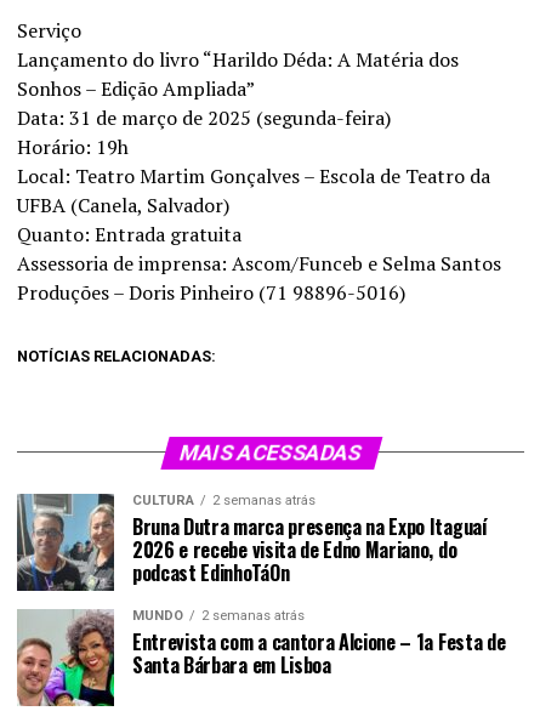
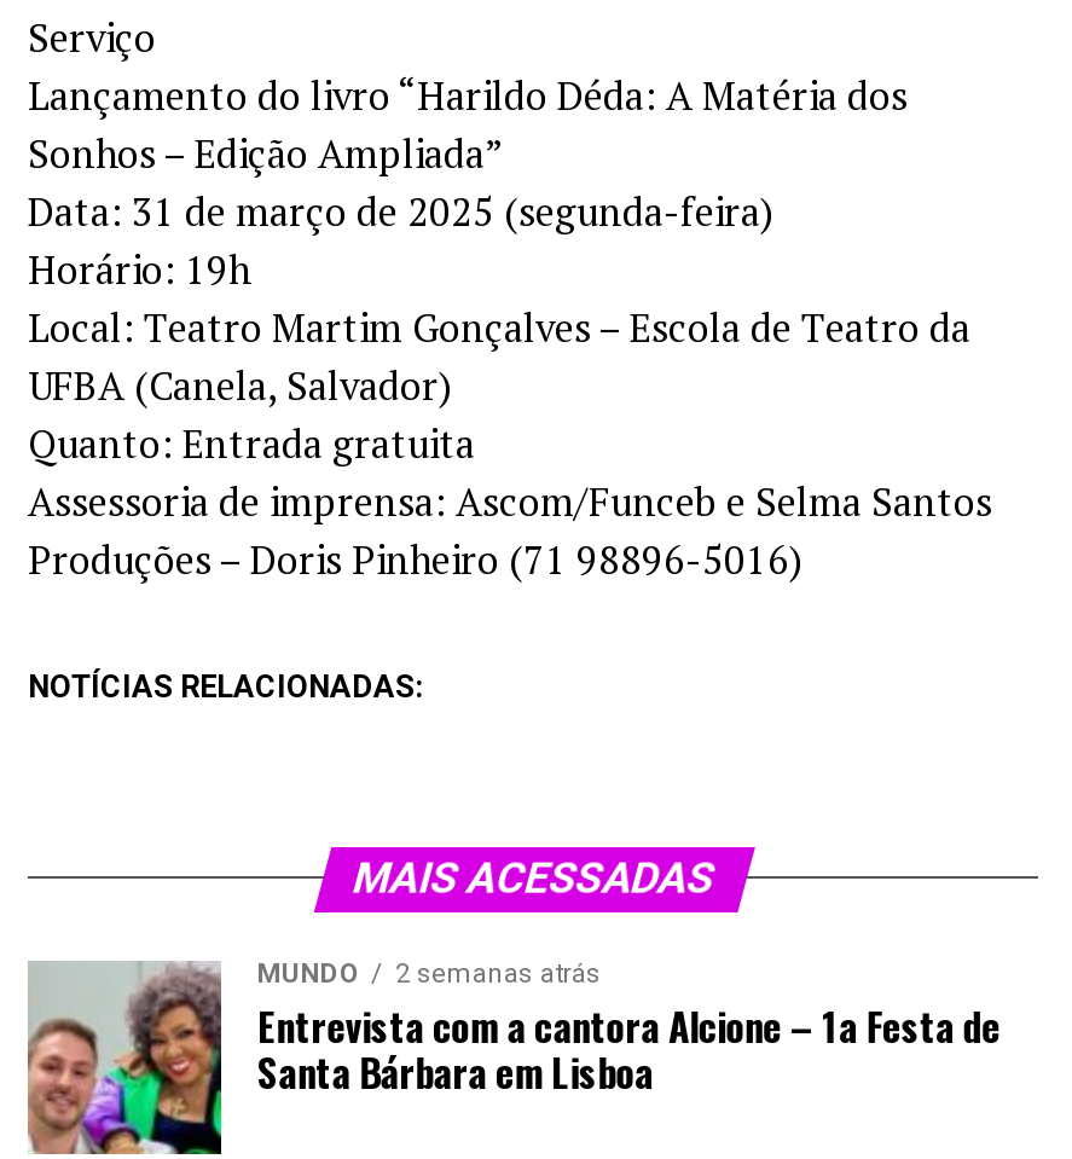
- [image]
- CULTURA
- 2 semanas atrás
- Bruna Dutra marca presença na Expo Itaguaí
- 2026 e recebe visita de Edno Mariano, do
- podcast EdinhoTáOn
